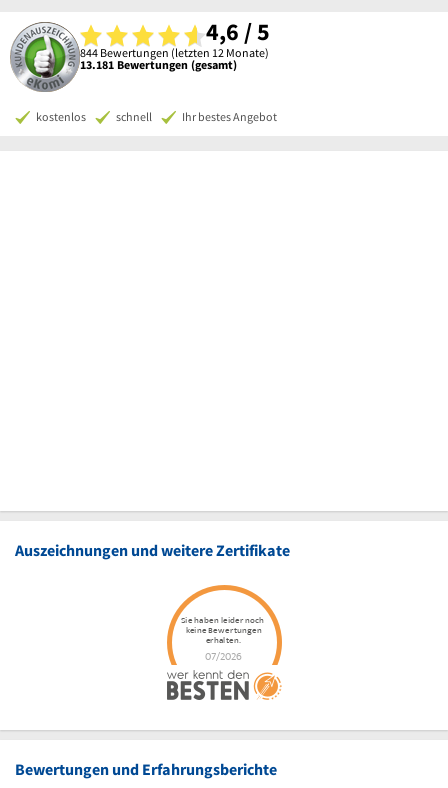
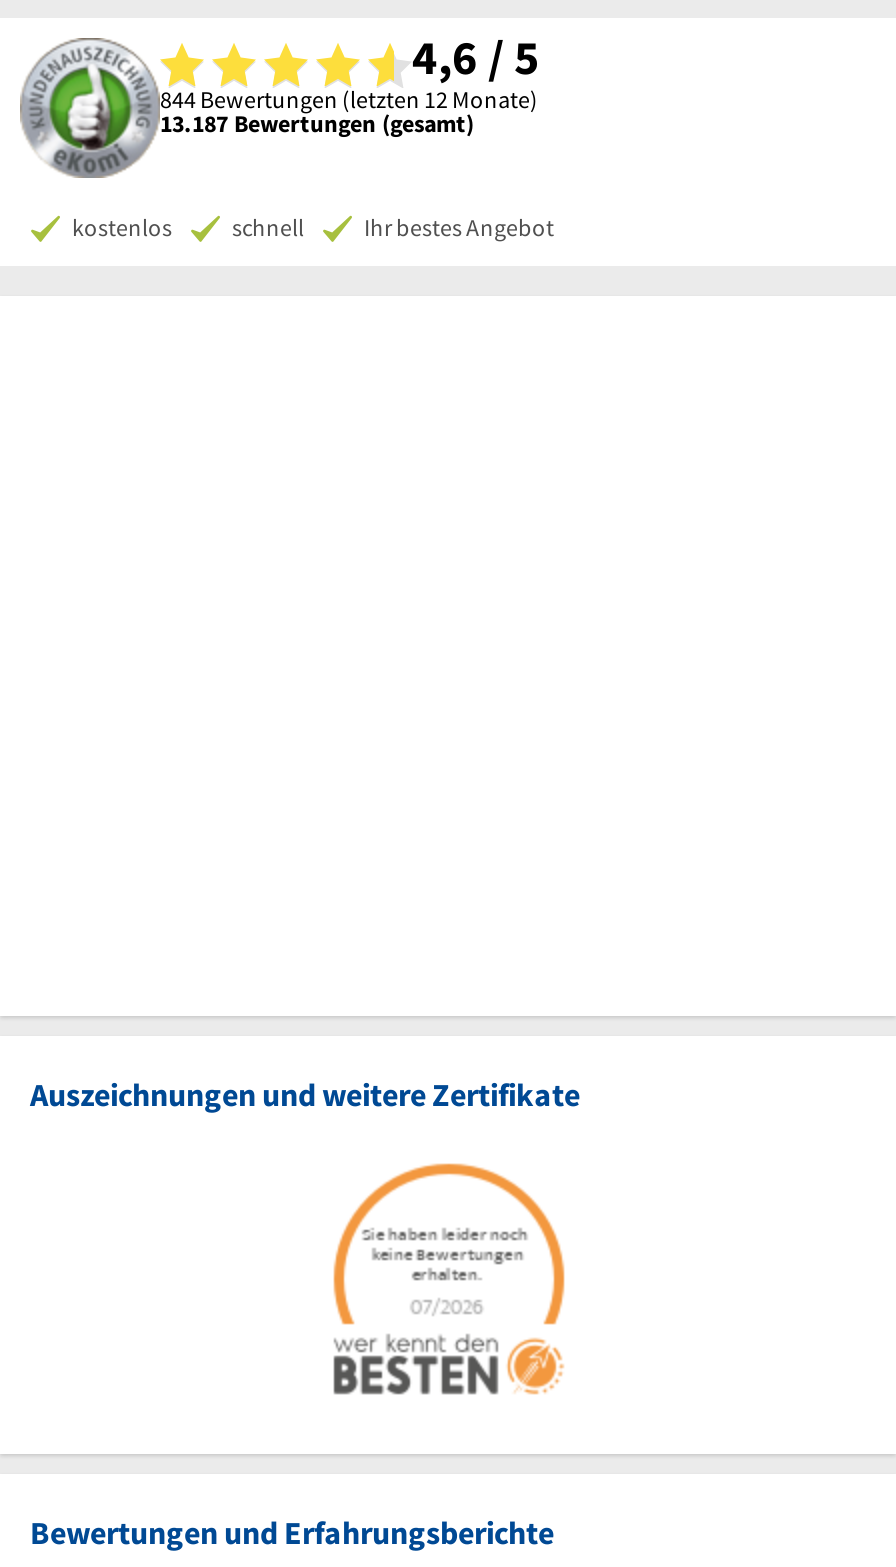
- 13.181 Bewertungen (gesamt)
+ 13.187 Bewertungen (gesamt)
